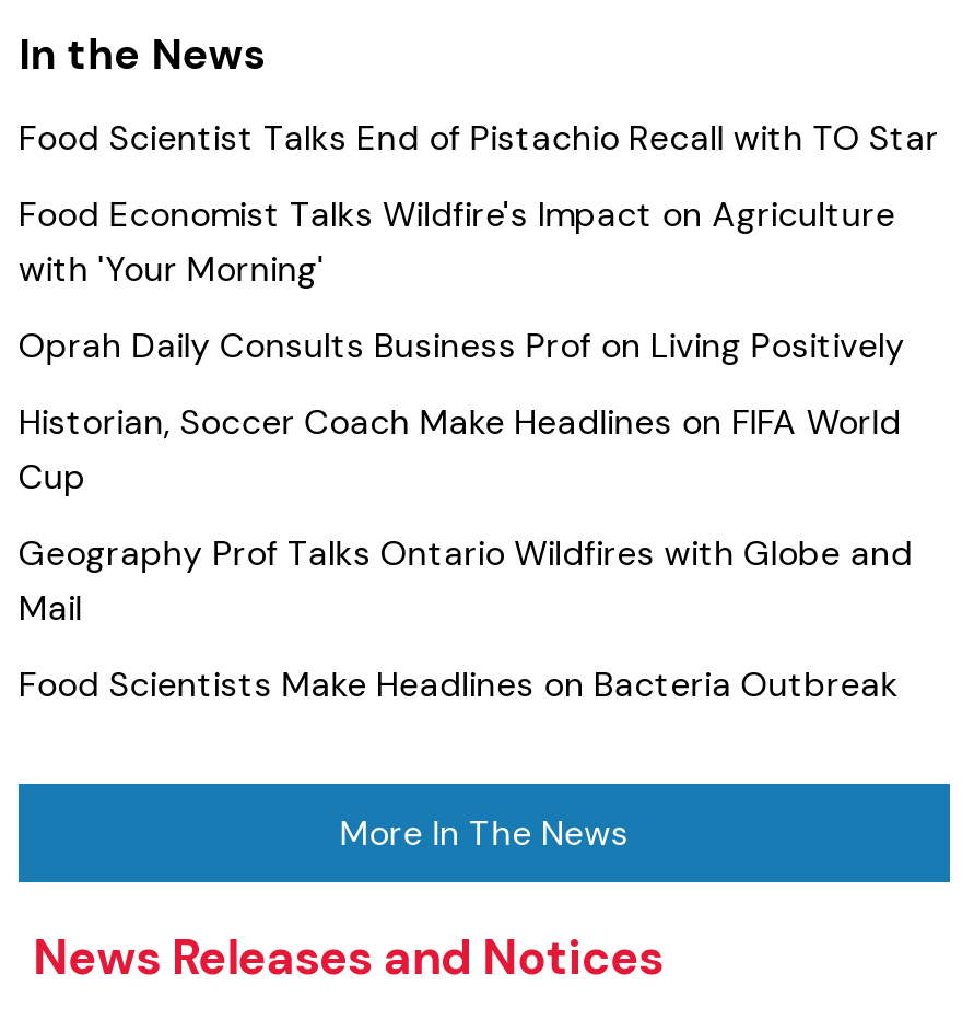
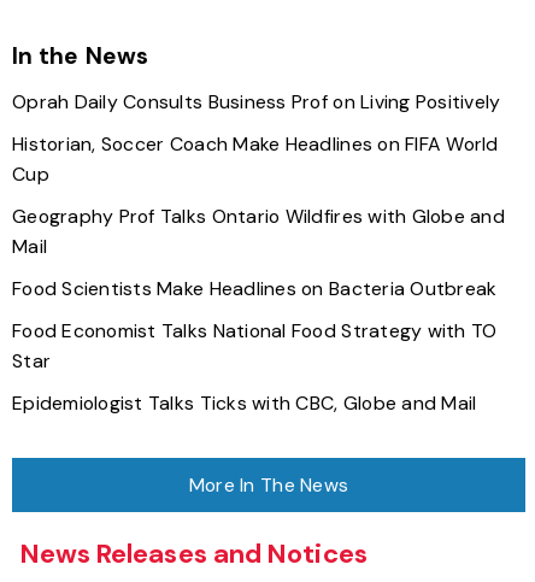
- Food Scientist Talks End of Pistachio Recall with TO Star
- Food Economist Talks Wildfire's Impact on Agriculture
- with 'Your Morning'

moved up: Oprah Daily Consults Business Prof on Living Positively | Historian, Soccer Coach Make Headlines on FIFA World | Cup | Geography Prof Talks Ontario Wildfires with Globe and | Mail | Food Scientists Make Headlines on Bacteria Outbreak

+ Food Economist Talks National Food Strategy with TO
+ Star
+ Epidemiologist Talks Ticks with CBC, Globe and Mail
